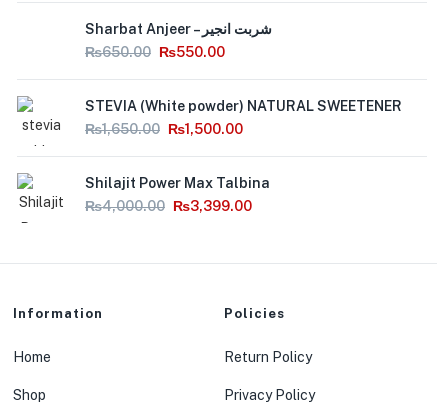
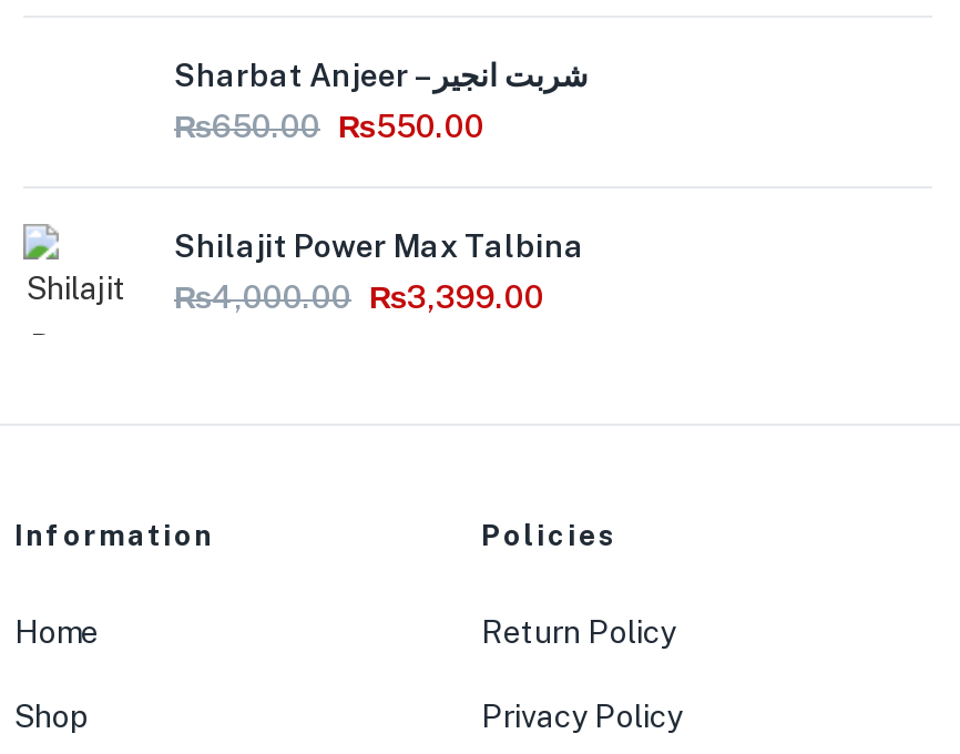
- STEVIA (White powder) NATURAL SWEETENER
- ₨1,650.00 ₨1,500.00
